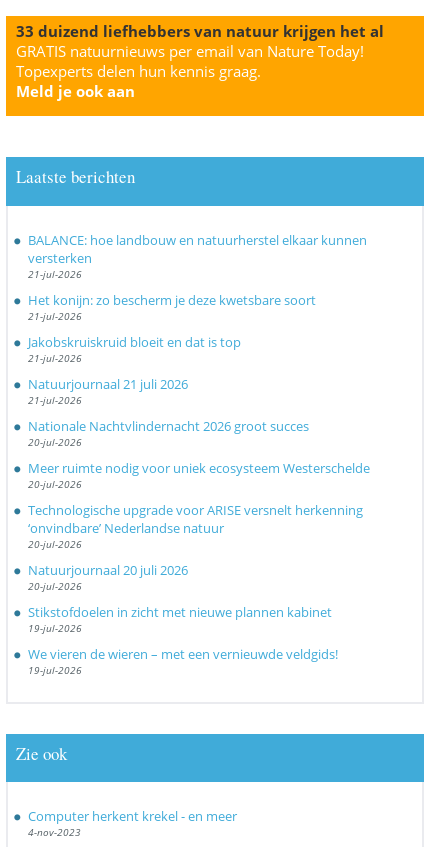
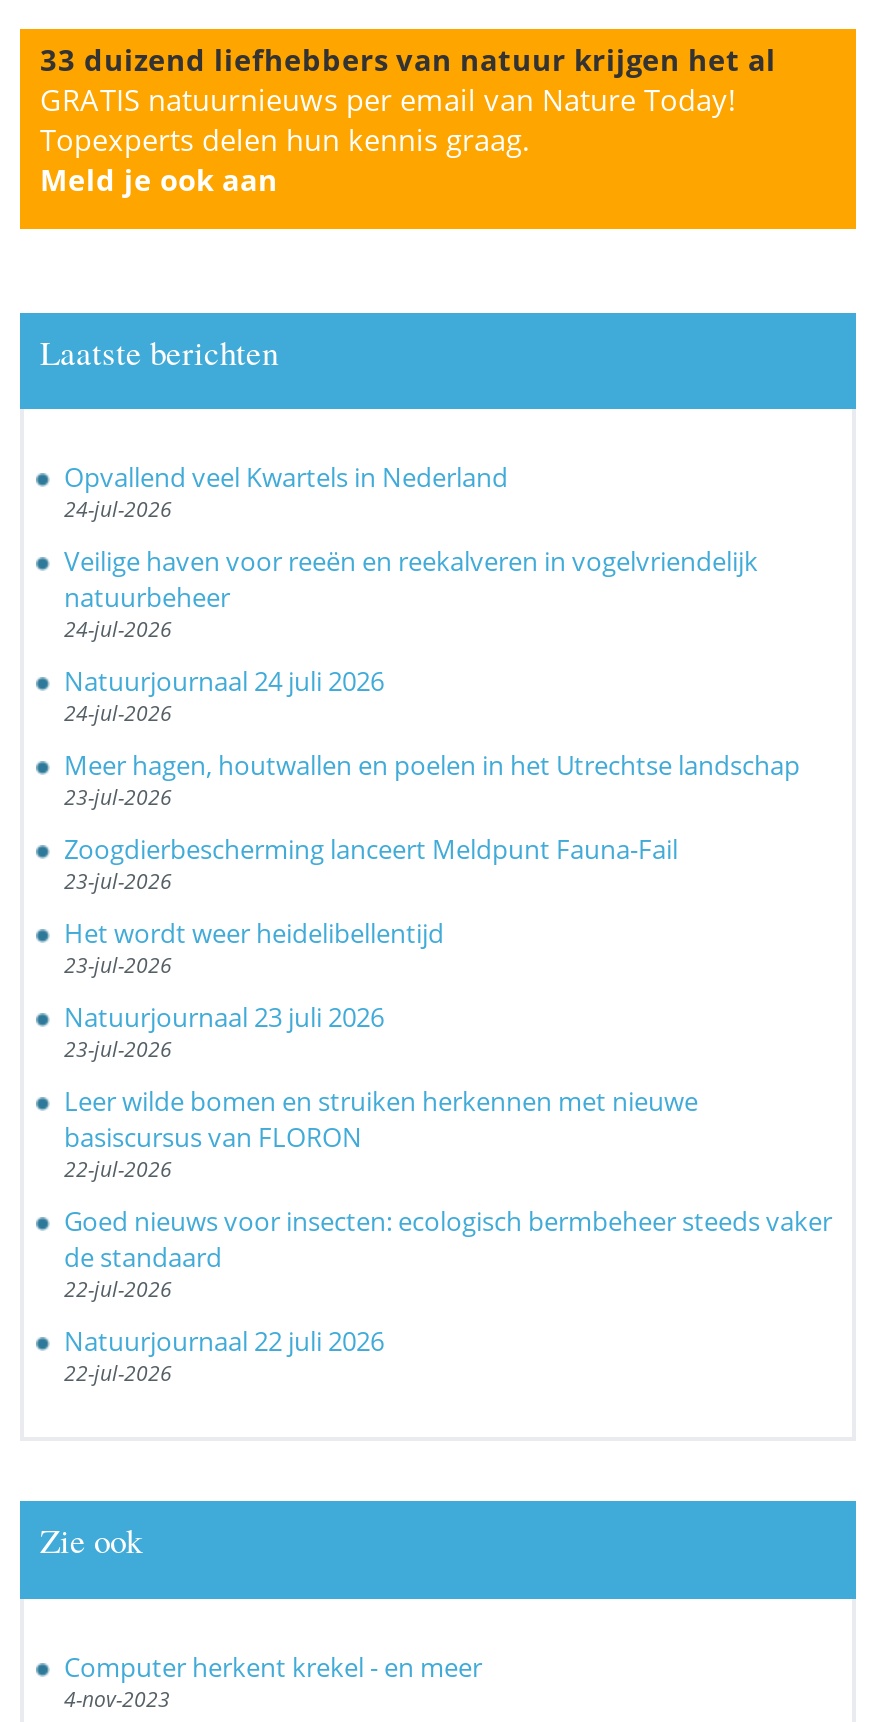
- BALANCE: hoe landbouw en natuurherstel elkaar kunnen
- versterken
- 21-jul-2026
+ Opvallend veel Kwartels in Nederland
+ 24-jul-2026

- Het konijn: zo bescherm je deze kwetsbare soort
- 21-jul-2026
+ Veilige haven voor reeën en reekalveren in vogelvriendelijk
+ natuurbeheer
+ 24-jul-2026

- Jakobskruiskruid bloeit en dat is top
- 21-jul-2026
+ Natuurjournaal 24 juli 2026
+ 24-jul-2026

- Natuurjournaal 21 juli 2026
- 21-jul-2026
+ Meer hagen, houtwallen en poelen in het Utrechtse landschap
+ 23-jul-2026

- Nationale Nachtvlindernacht 2026 groot succes
- 20-jul-2026
+ Zoogdierbescherming lanceert Meldpunt Fauna-Fail
+ 23-jul-2026

- Meer ruimte nodig voor uniek ecosysteem Westerschelde
- 20-jul-2026
+ Het wordt weer heidelibellentijd
+ 23-jul-2026

- Technologische upgrade voor ARISE versnelt herkenning
- ‘onvindbare’ Nederlandse natuur
- 20-jul-2026
+ Natuurjournaal 23 juli 2026
+ 23-jul-2026

- Natuurjournaal 20 juli 2026
- 20-jul-2026
+ Leer wilde bomen en struiken herkennen met nieuwe
+ basiscursus van FLORON
+ 22-jul-2026

- Stikstofdoelen in zicht met nieuwe plannen kabinet
- 19-jul-2026
+ Goed nieuws voor insecten: ecologisch bermbeheer steeds vaker
+ de standaard
+ 22-jul-2026

- We vieren de wieren – met een vernieuwde veldgids!
- 19-jul-2026
+ Natuurjournaal 22 juli 2026
+ 22-jul-2026
